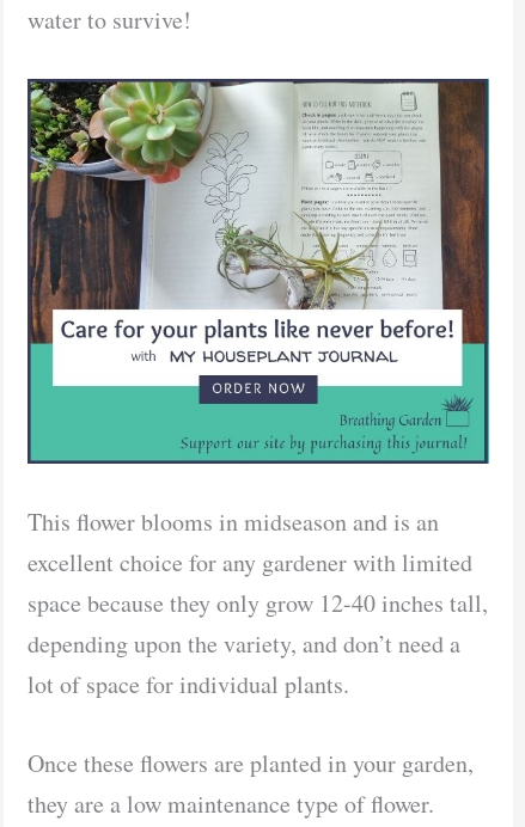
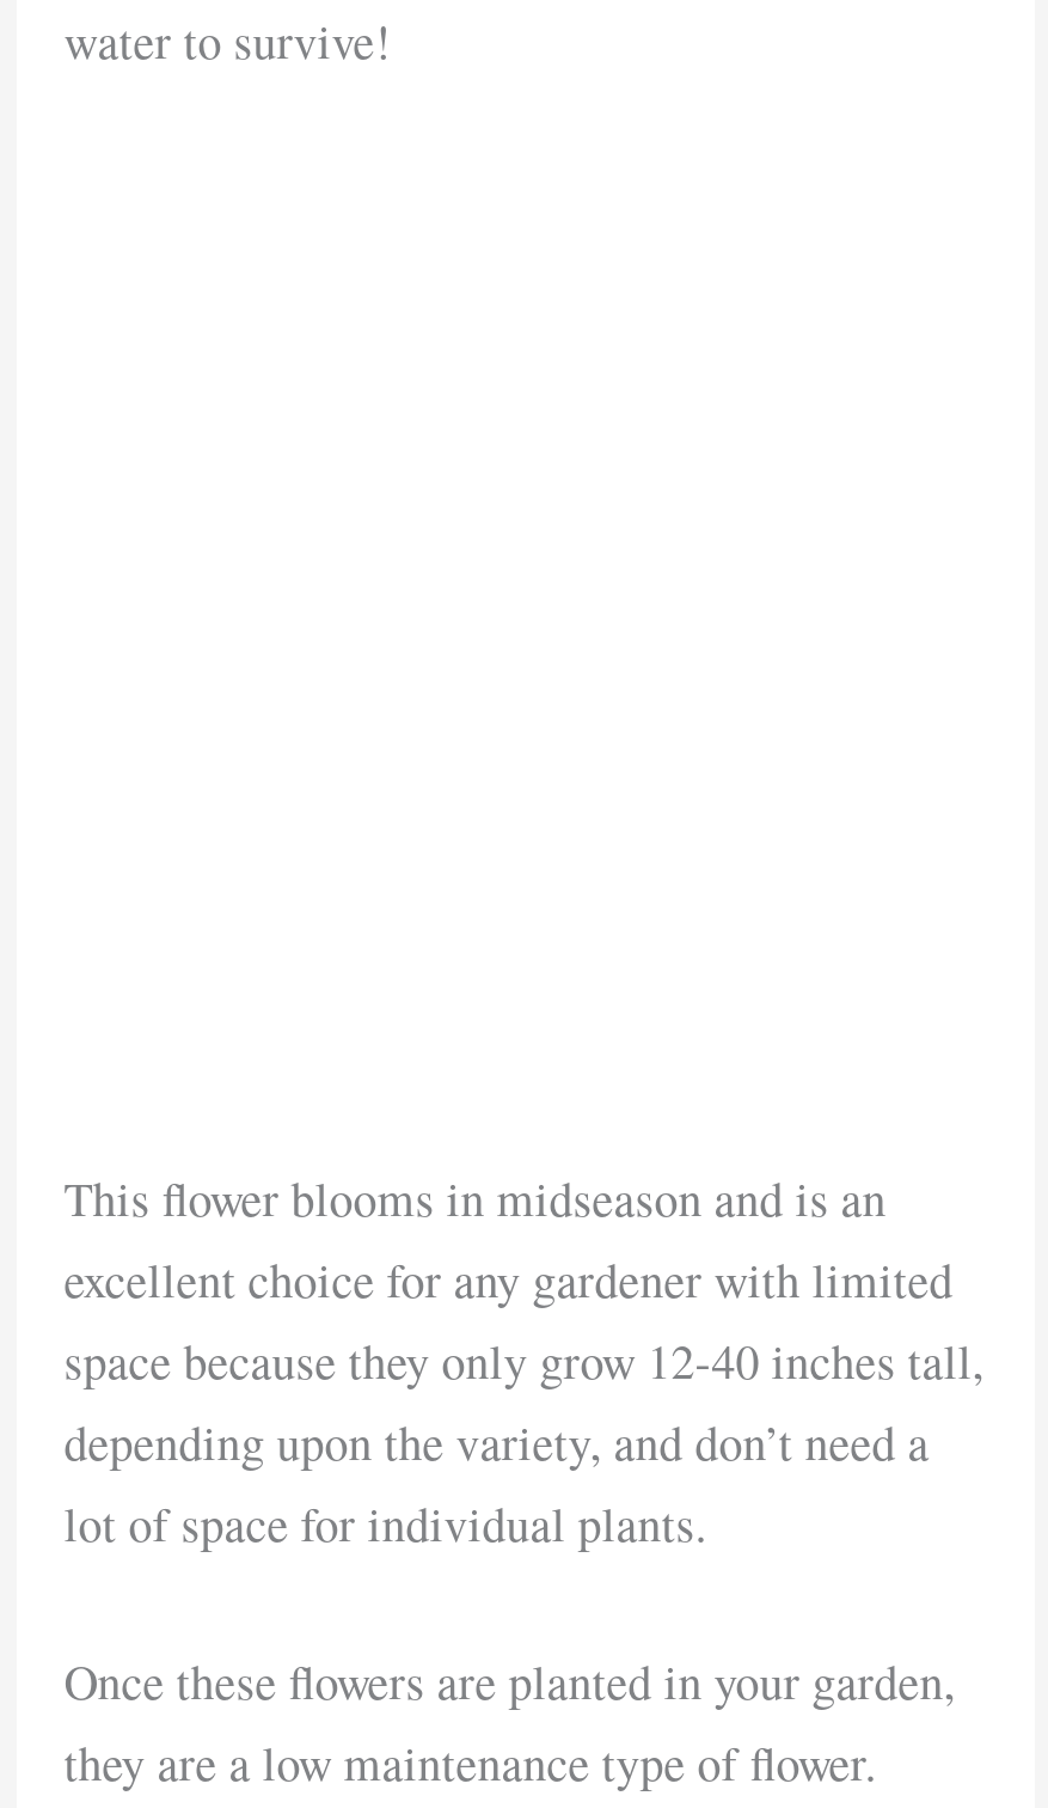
- [image]
